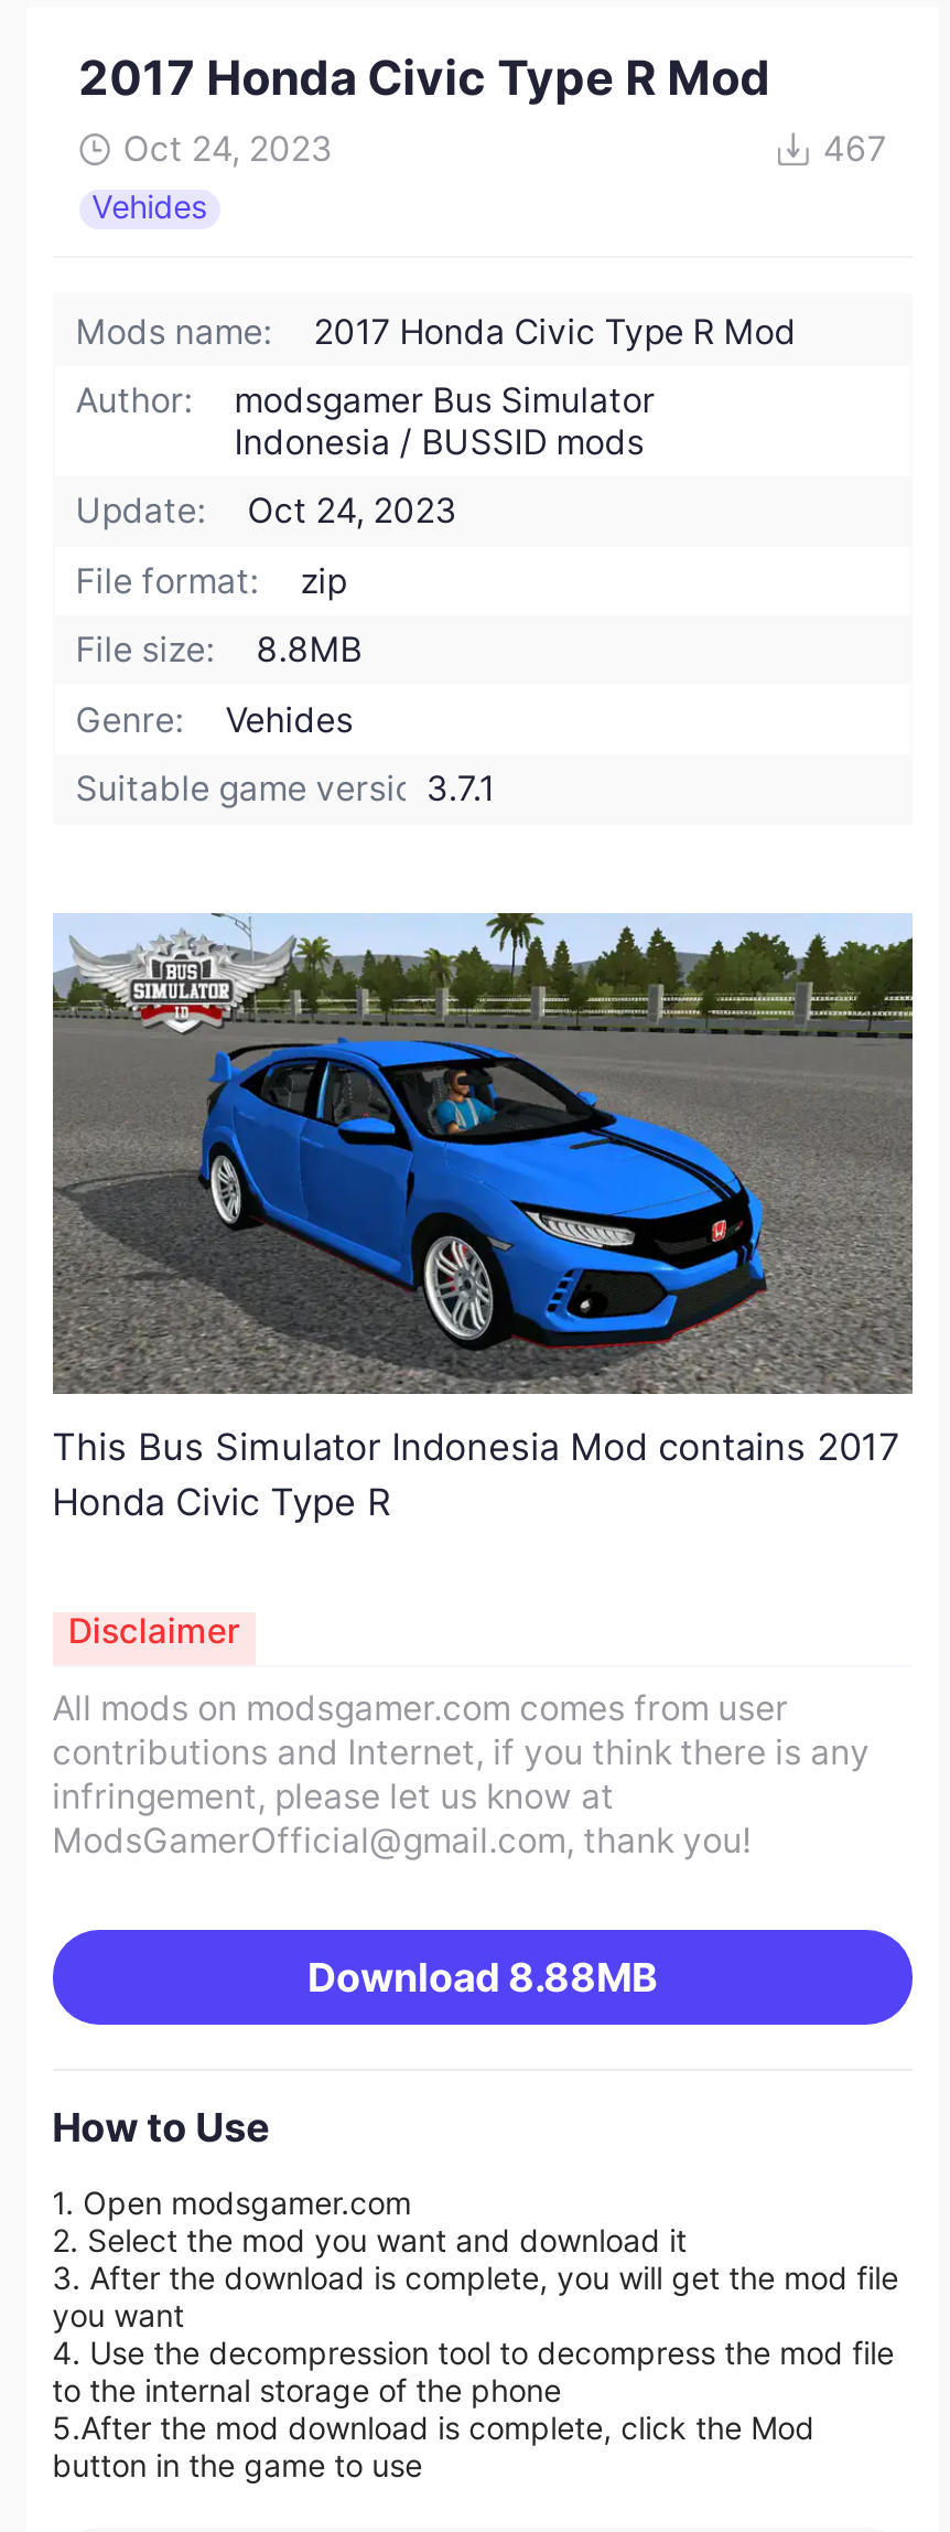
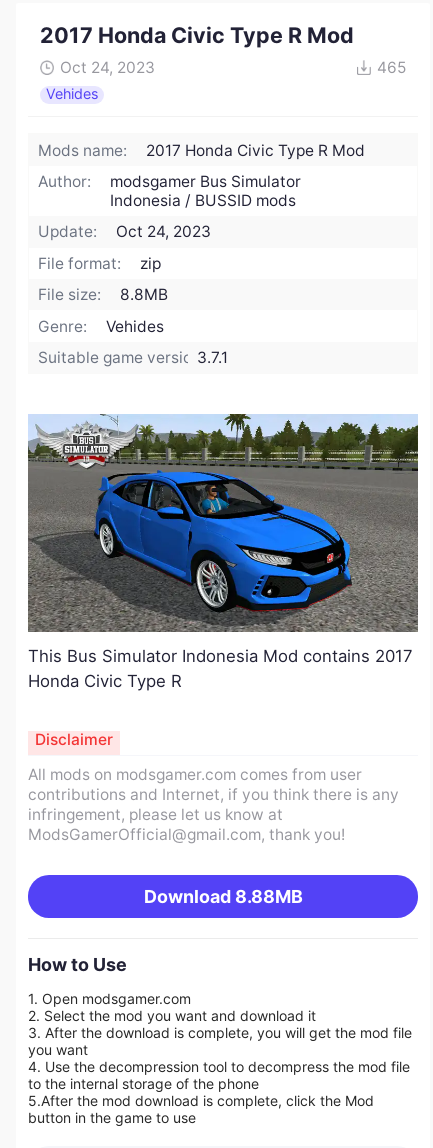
- 467
+ 465
